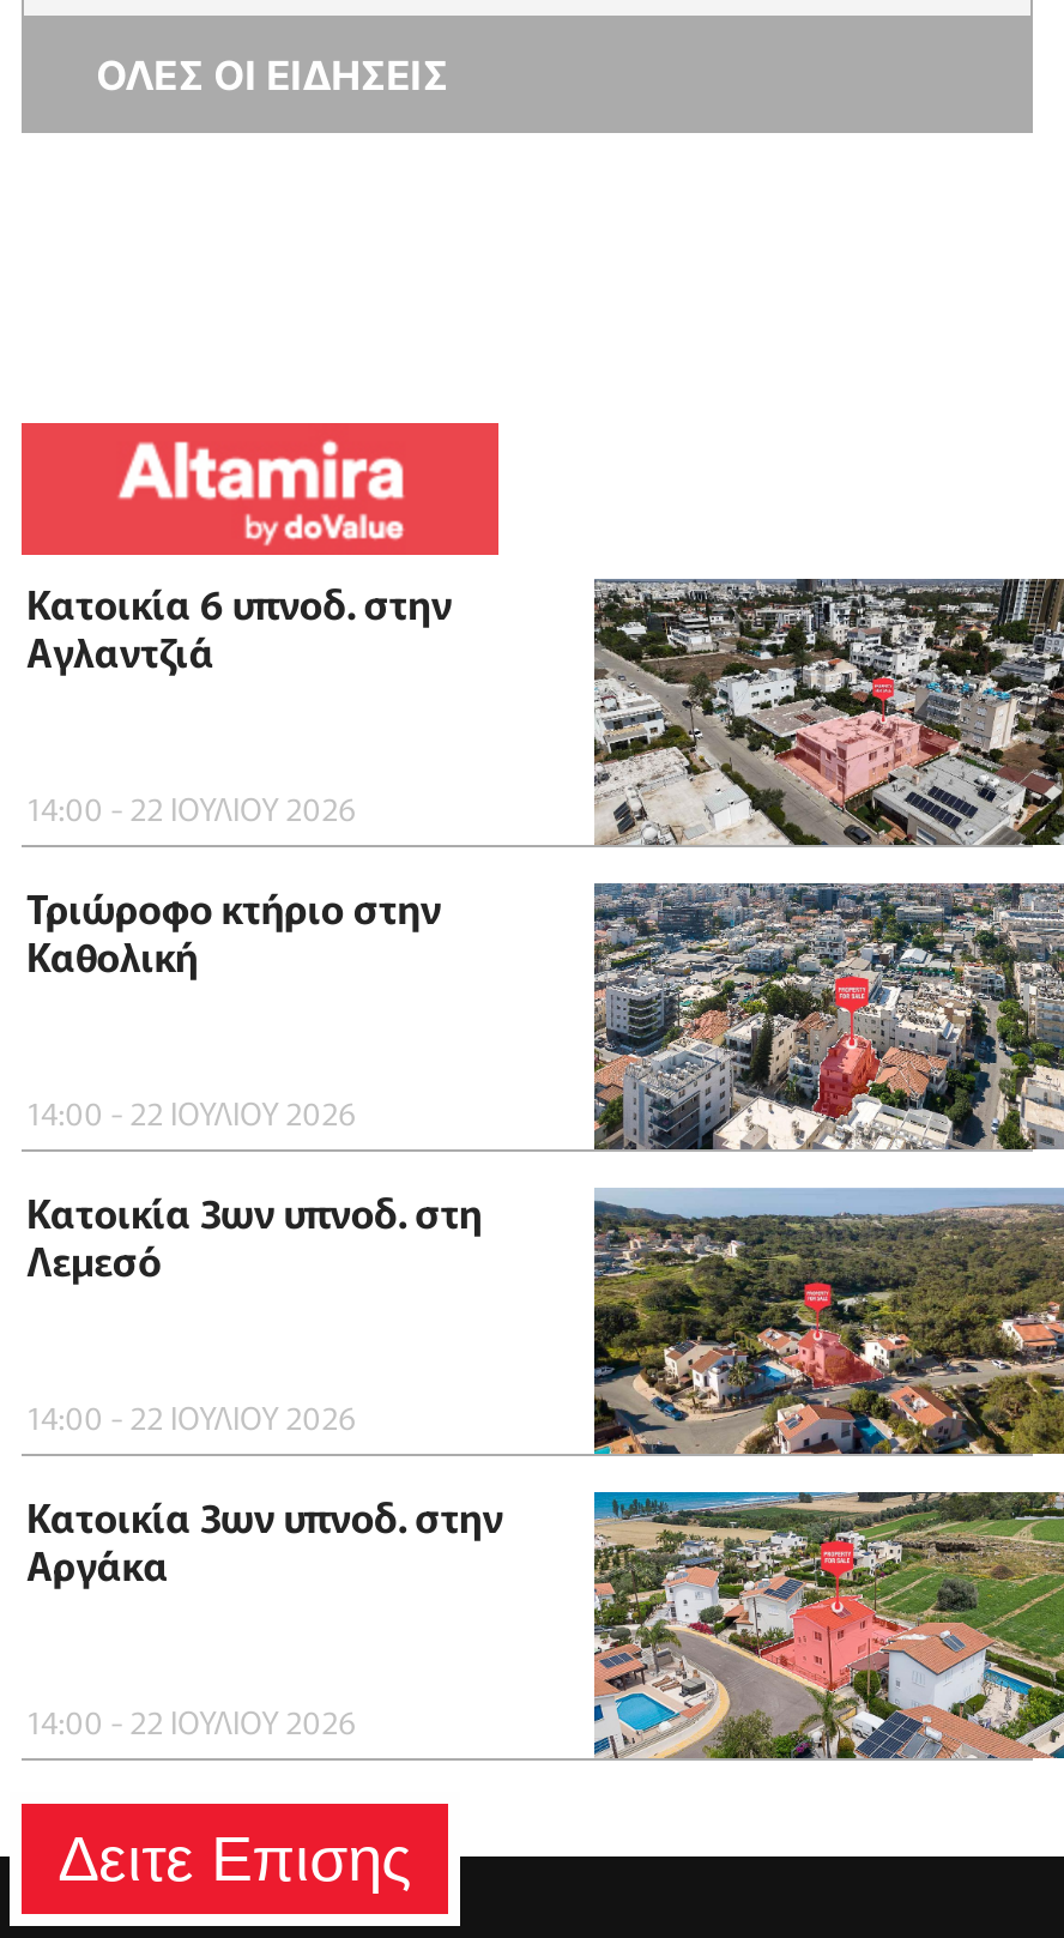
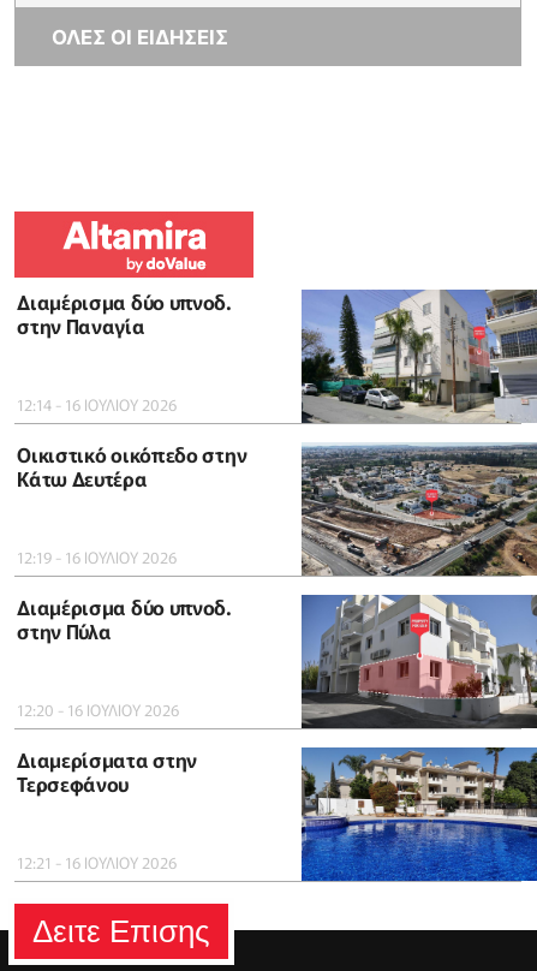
- Κατοικία 6 υπνοδ. στην
- Αγλαντζιά
+ Διαμέρισμα δύο υπνοδ.
+ στην Παναγία

- [image]
+ [image]

- 14:00 - 22 ΙΟΥΛΙΟΥ 2026
+ 12:14 - 16 ΙΟΥΛΙΟΥ 2026

- Τριώροφο κτήριο στην
- Καθολική
+ Οικιστικό οικόπεδο στην
+ Κάτω Δευτέρα

- [image]
+ [image]

- 14:00 - 22 ΙΟΥΛΙΟΥ 2026
+ 12:19 - 16 ΙΟΥΛΙΟΥ 2026

- Κατοικία 3ων υπνοδ. στη
- Λεμεσό
+ Διαμέρισμα δύο υπνοδ.
+ στην Πύλα

- [image]
+ [image]

- 14:00 - 22 ΙΟΥΛΙΟΥ 2026
+ 12:20 - 16 ΙΟΥΛΙΟΥ 2026

- Κατοικία 3ων υπνοδ. στην
- Αργάκα
+ Διαμερίσματα στην
+ Τερσεφάνου

- [image]
+ [image]

- 14:00 - 22 ΙΟΥΛΙΟΥ 2026
+ 12:21 - 16 ΙΟΥΛΙΟΥ 2026
